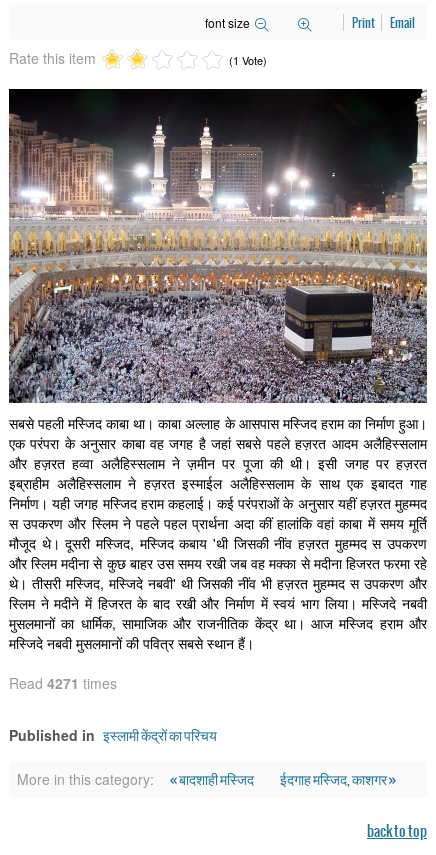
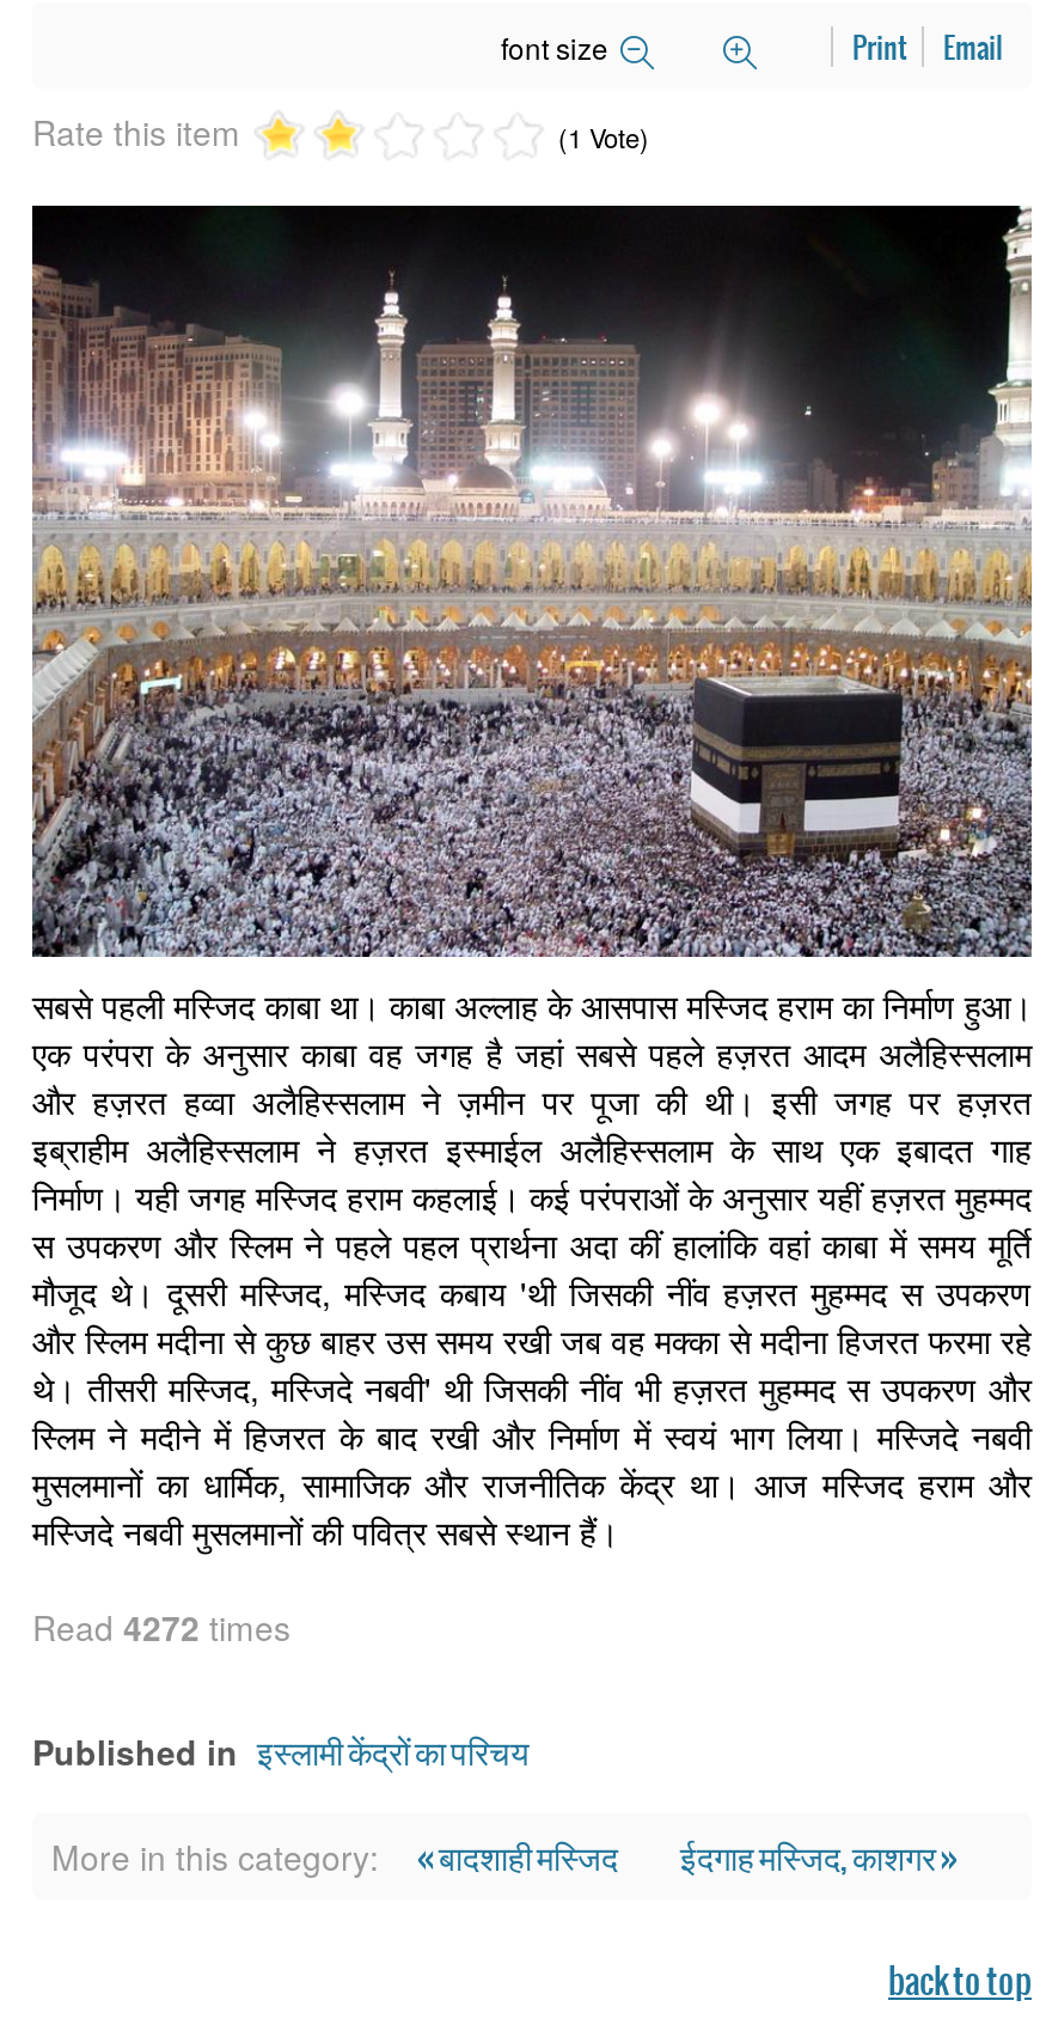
- Read 4271 times
+ Read 4272 times
